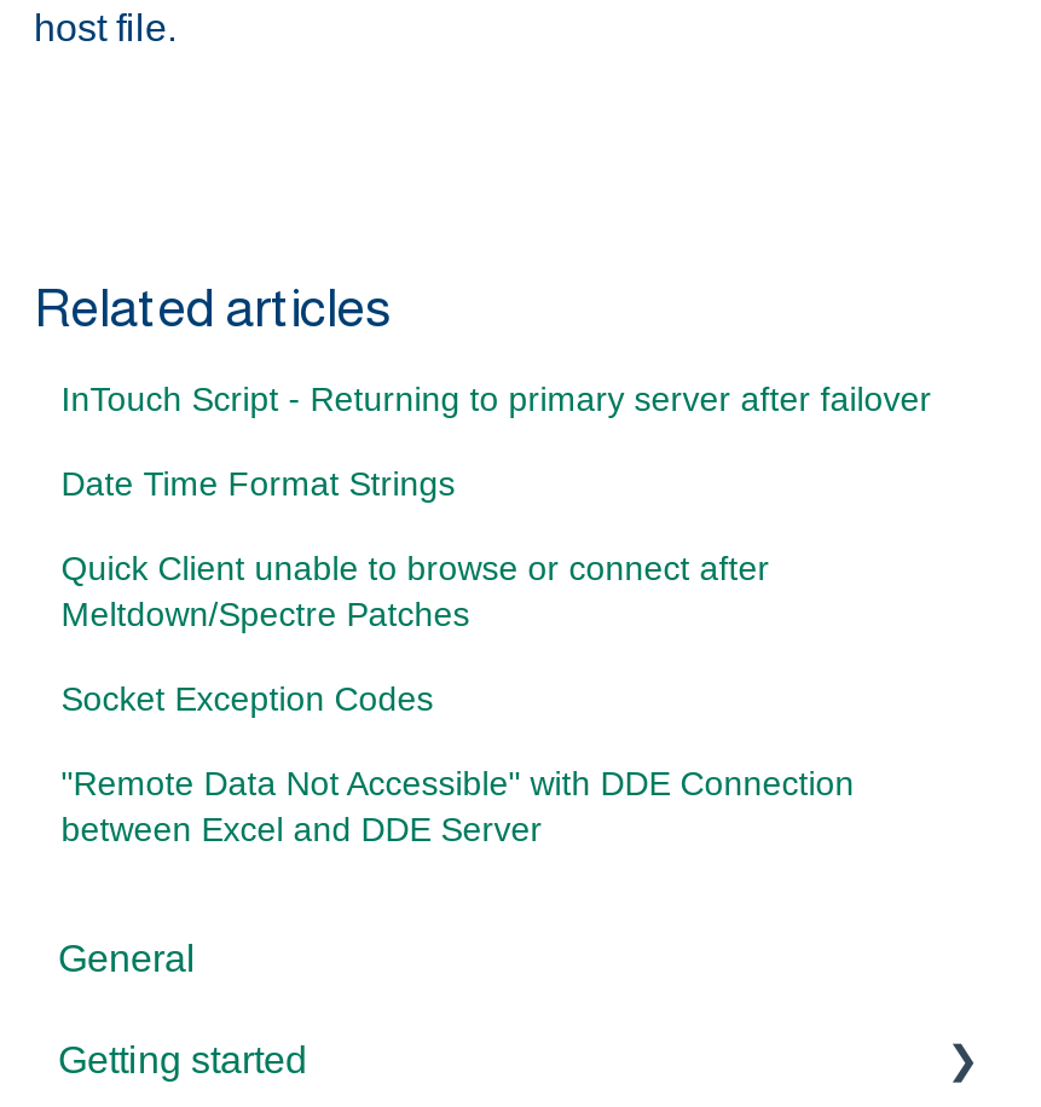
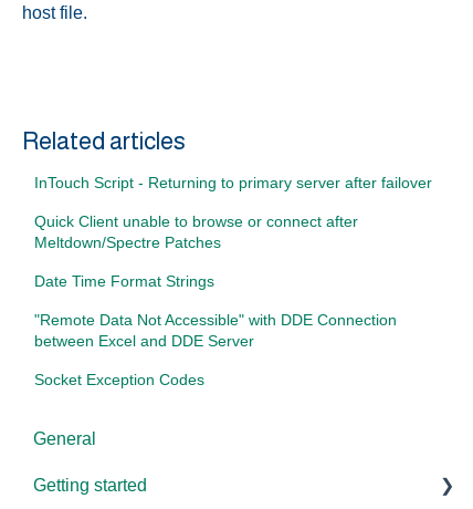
moved down: Date Time Format Strings

moved up: Quick Client unable to browse or connect after | Meltdown/Spectre Patches

moved down: Socket Exception Codes

moved up: "Remote Data Not Accessible" with DDE Connection | between Excel and DDE Server
